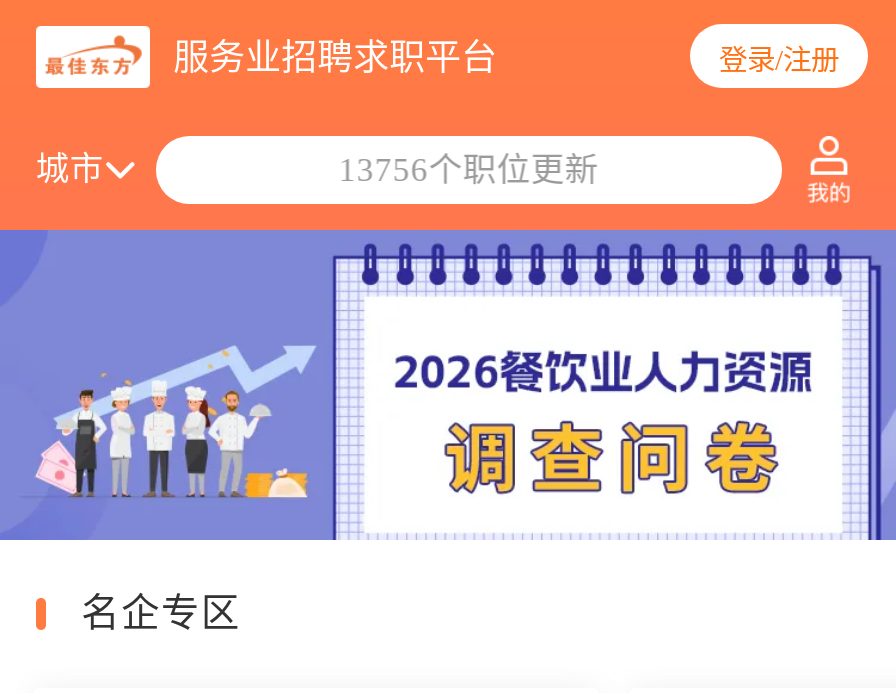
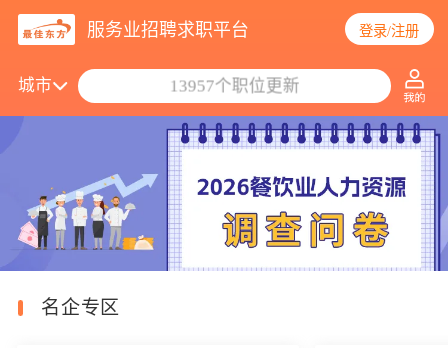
- 13756个职位更新
+ 13957个职位更新
